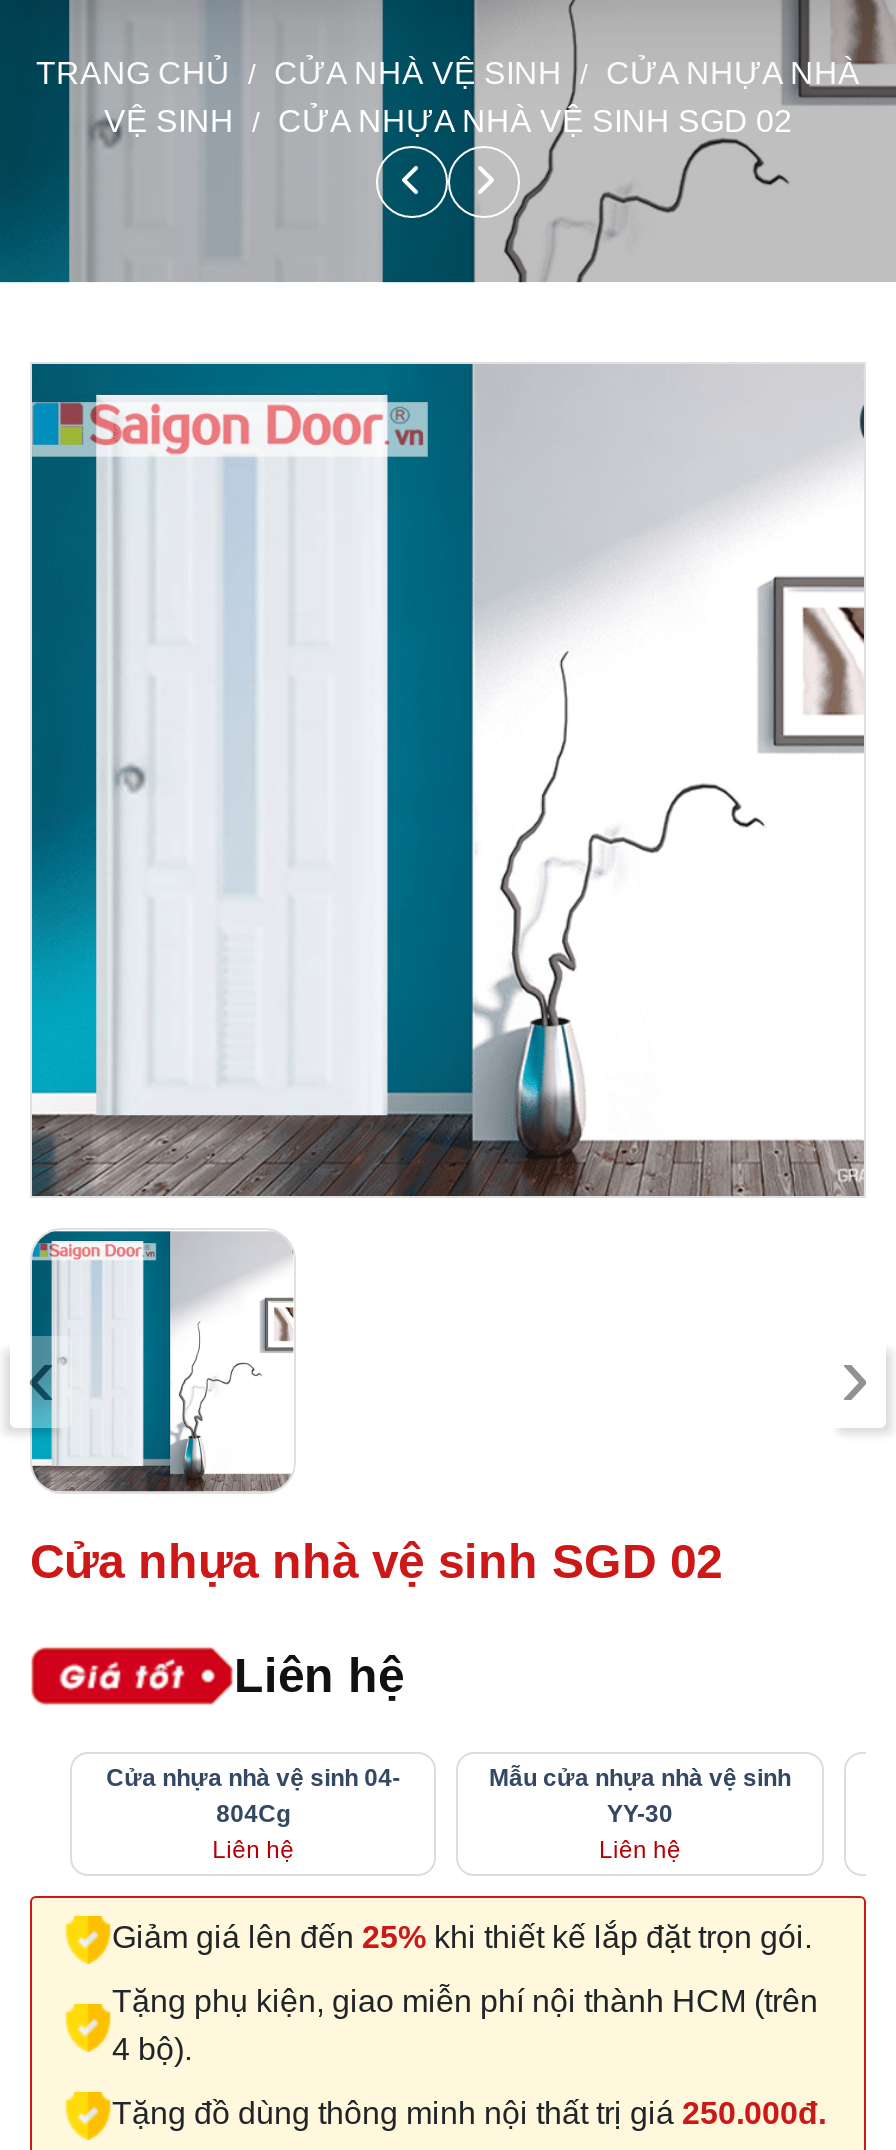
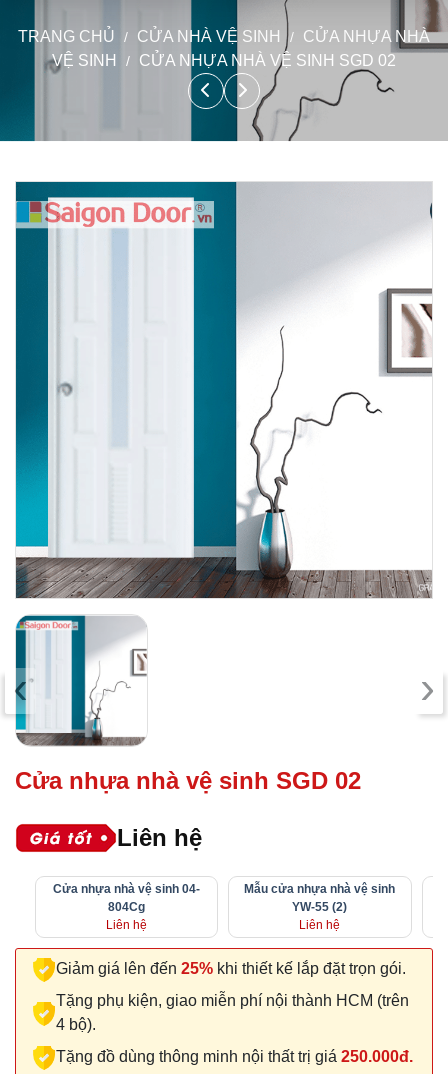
- YY-30
+ YW-55 (2)
